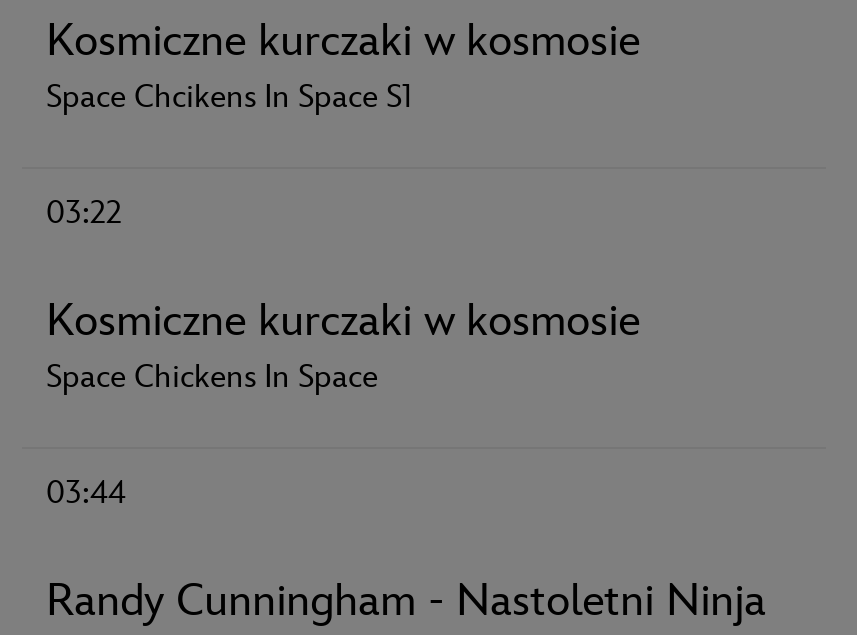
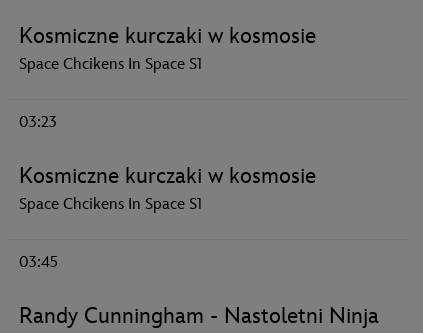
- 03:22
+ 03:23

- Space Chickens In Space
+ Space Chcikens In Space S1

- 03:44
+ 03:45
